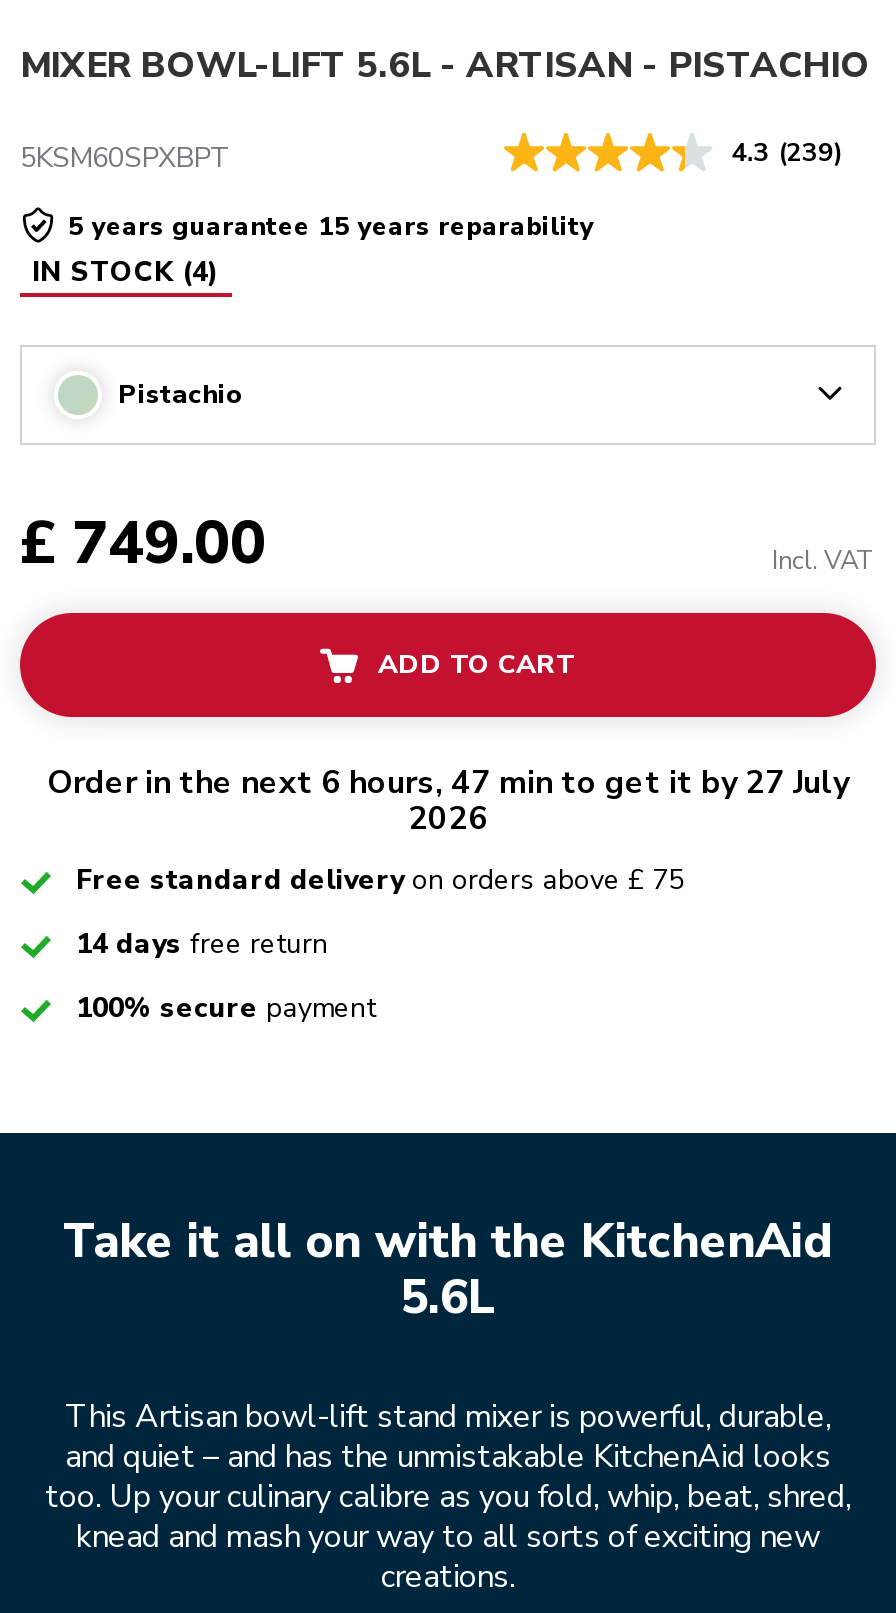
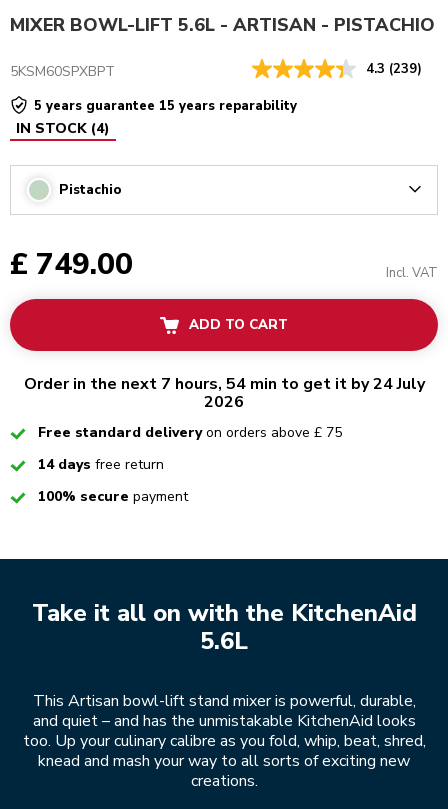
- Order in the next 6 hours, 47 min to get it by 27 July
+ Order in the next 7 hours, 54 min to get it by 24 July
